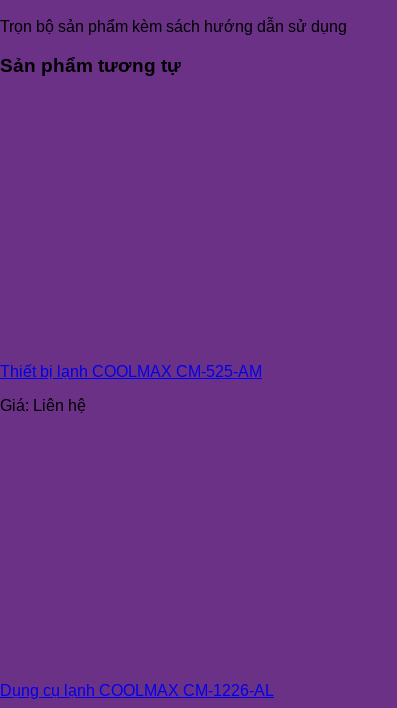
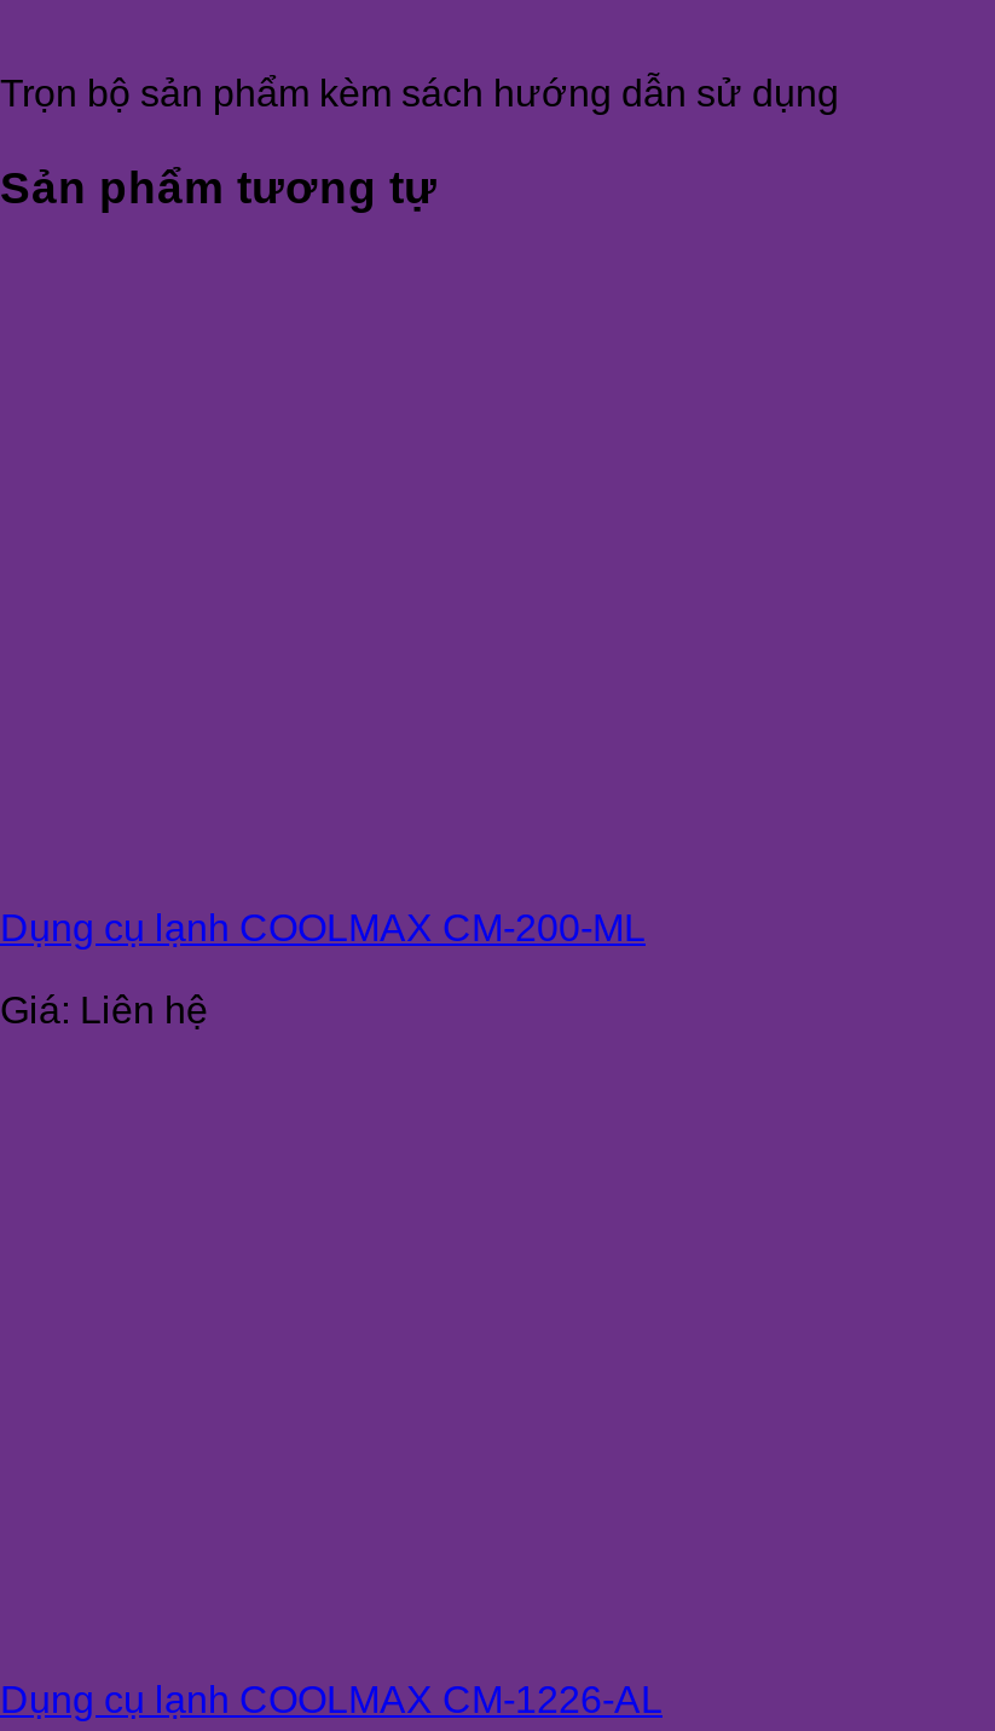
- Thiết bị lạnh COOLMAX CM-525-AM
+ Dụng cụ lạnh COOLMAX CM-200-ML
